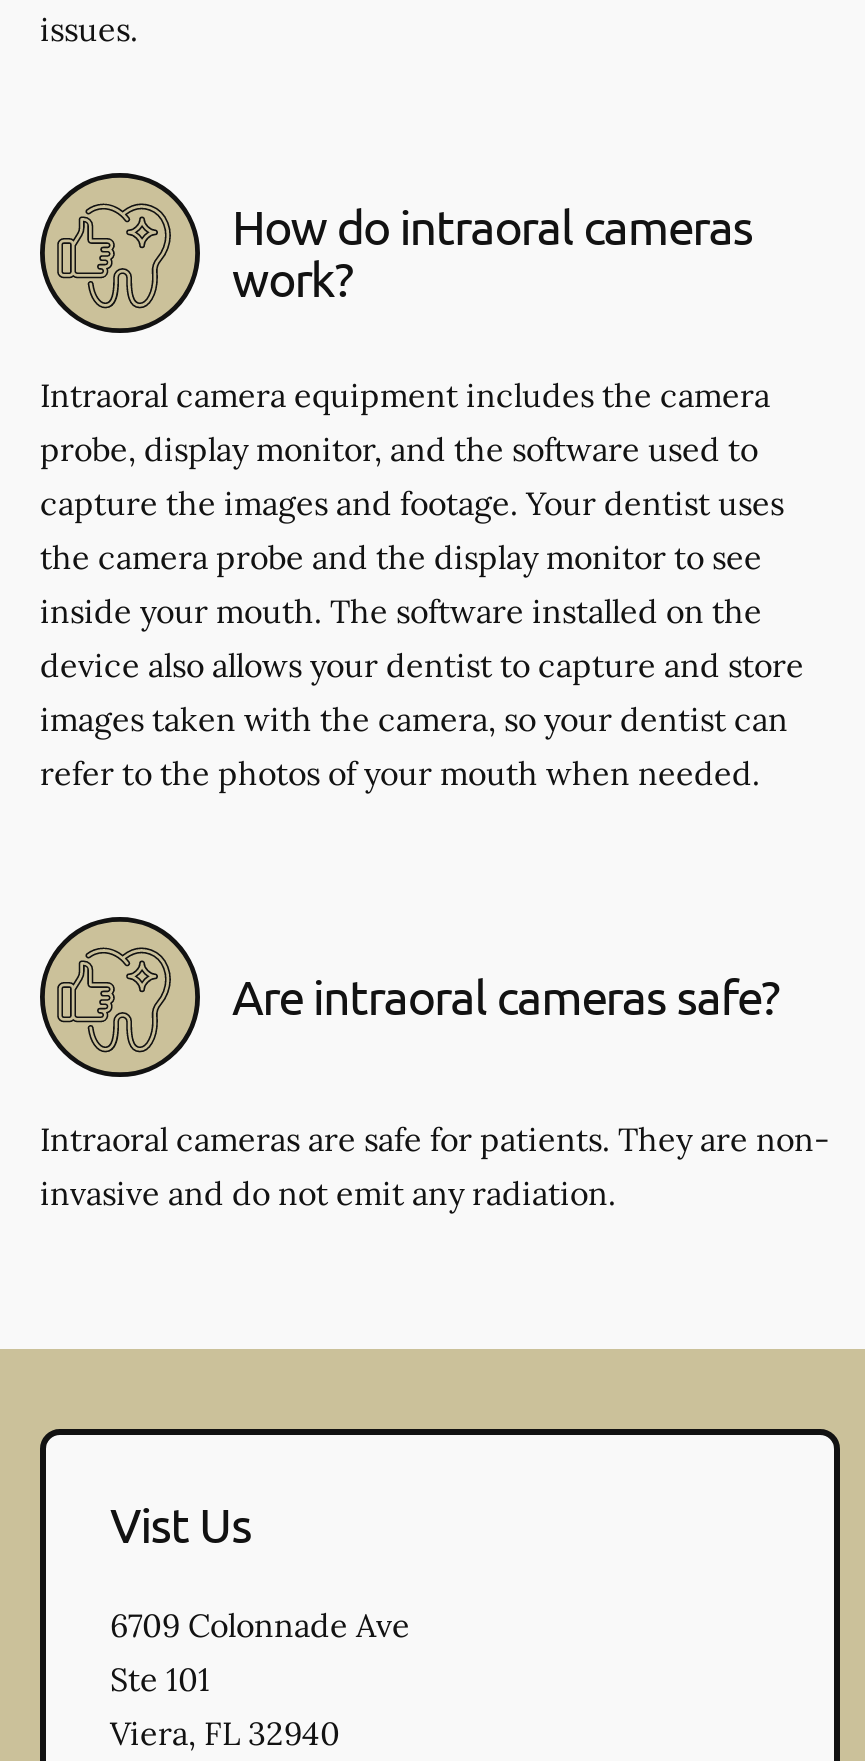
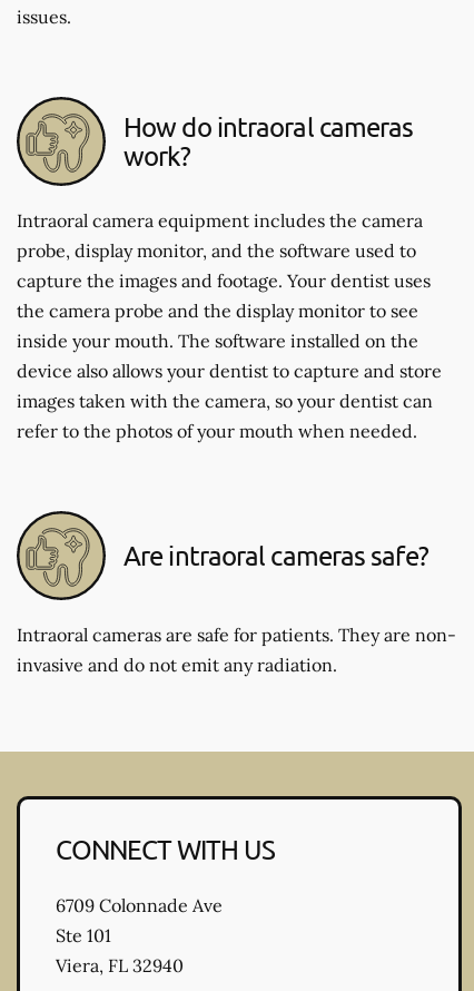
- Vist Us
+ CONNECT WITH US
